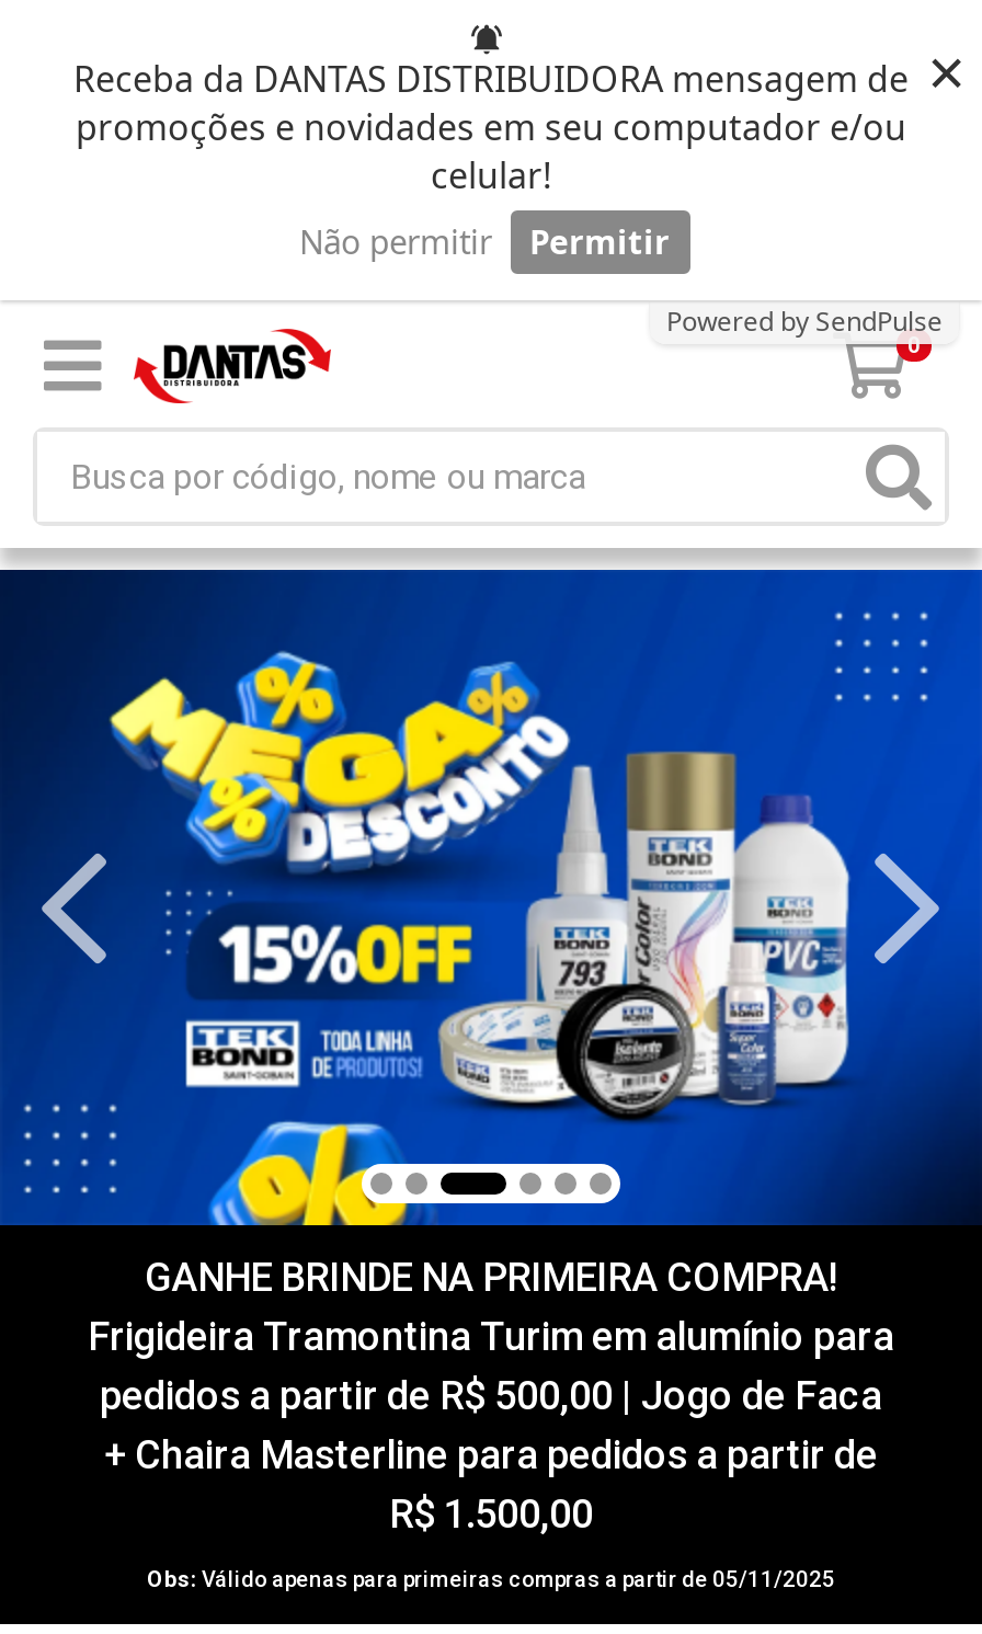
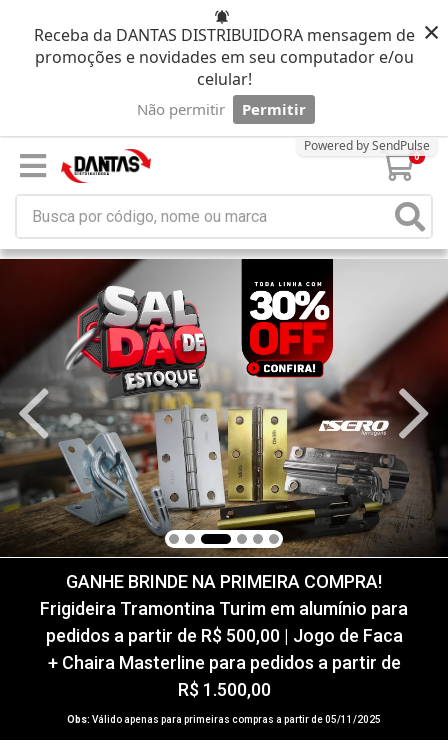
- [image]
+ [image]
